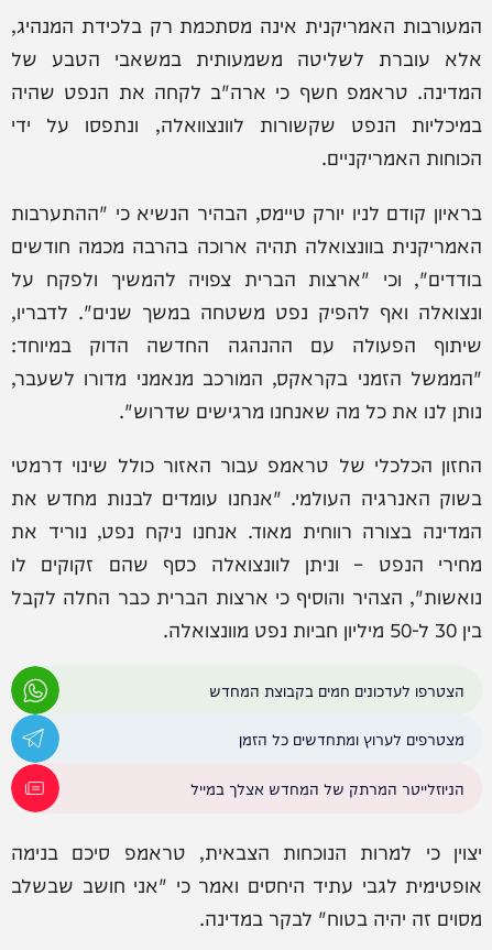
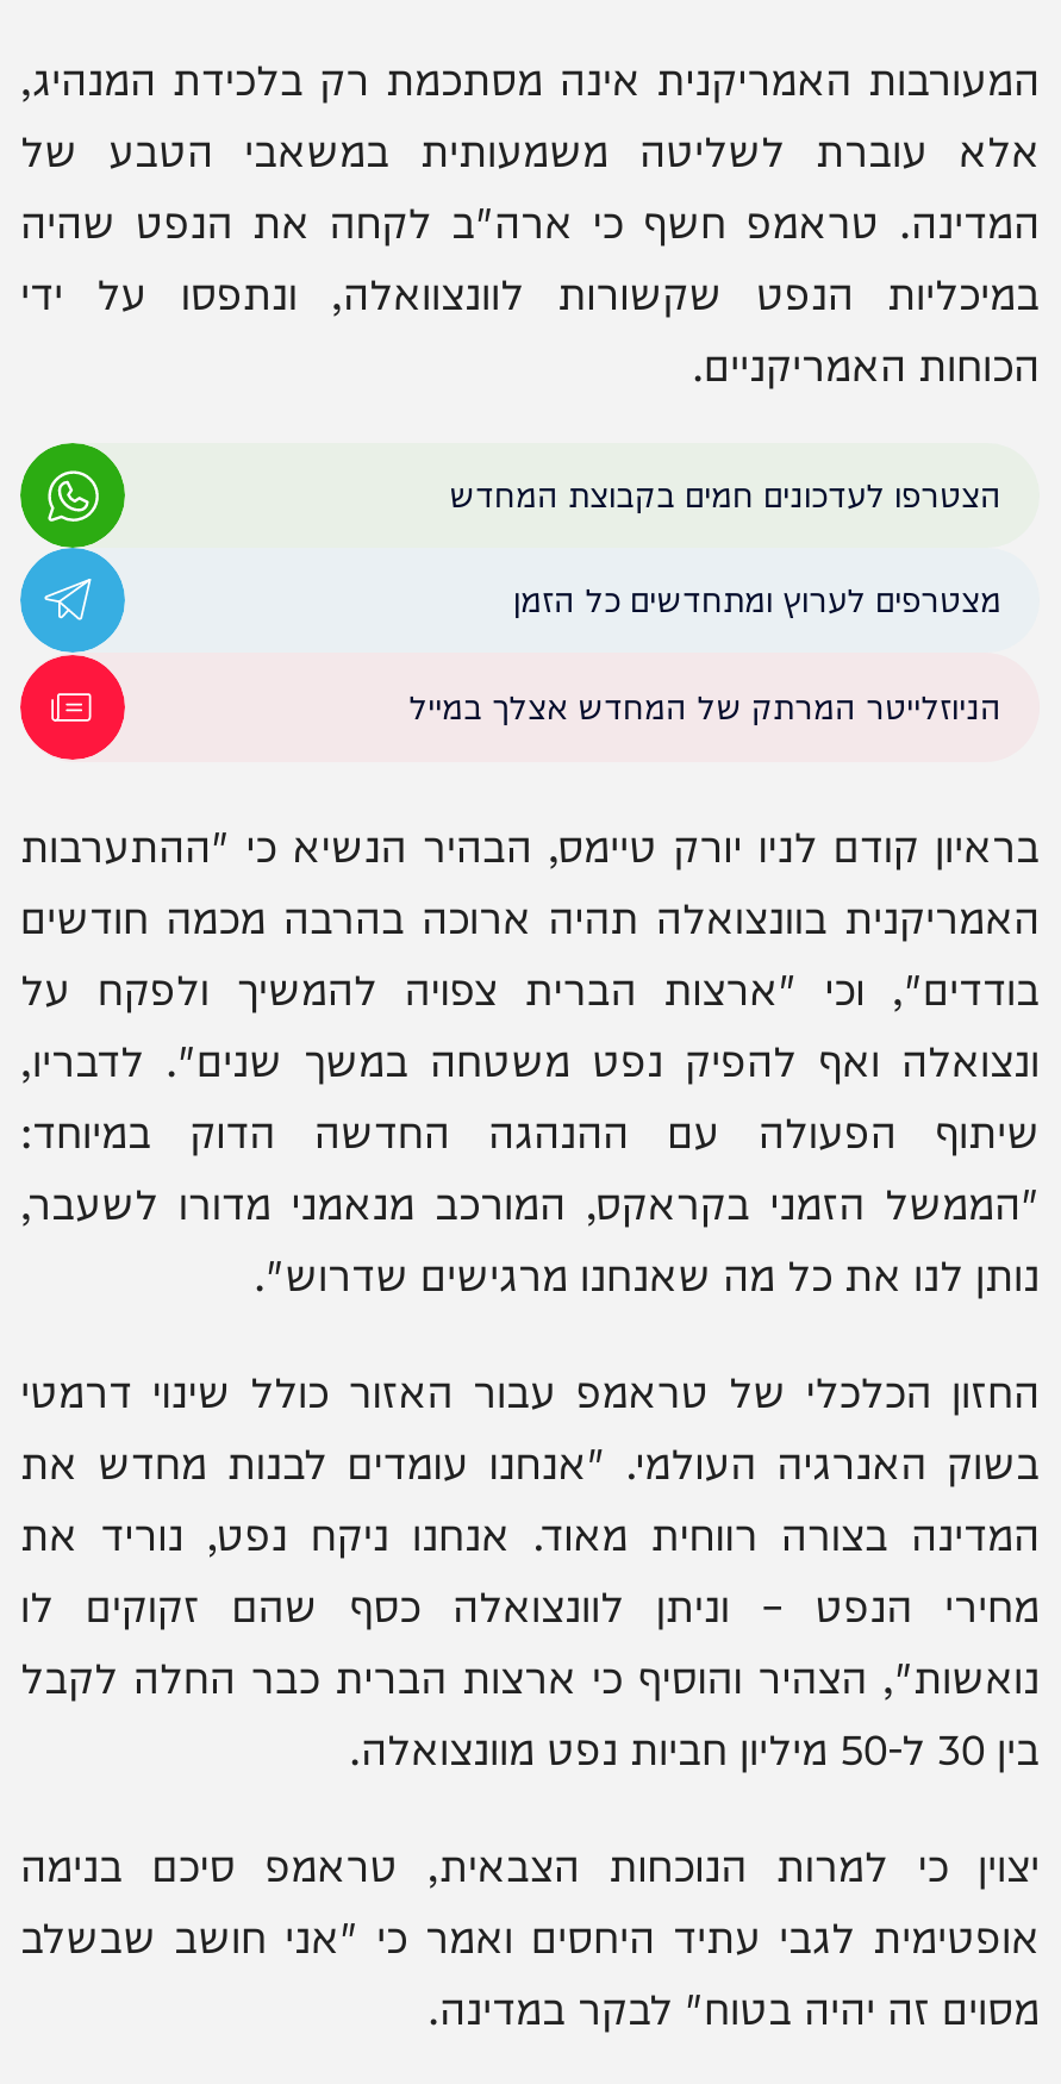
moved down: בראיון קודם לניו יורק טיימס, הבהיר הנשיא כי "ההתערבות | האמריקנית בוונצואלה תהיה ארוכה בהרבה מכמה חודשים | בודדים", וכי "ארצות הברית צפויה להמשיך ולפקח על | ... | מחירי הנפט – וניתן לוונצואלה כסף שהם זקוקים לו | נואשות", הצהיר והוסיף כי ארצות הברית כבר החלה לקבל

moved up: הצטרפו לעדכונים חמים בקבוצת המחדש | מצטרפים לערוץ ומתחדשים כל הזמן | הניוזלייטר המרתק של המחדש אצלך במייל
